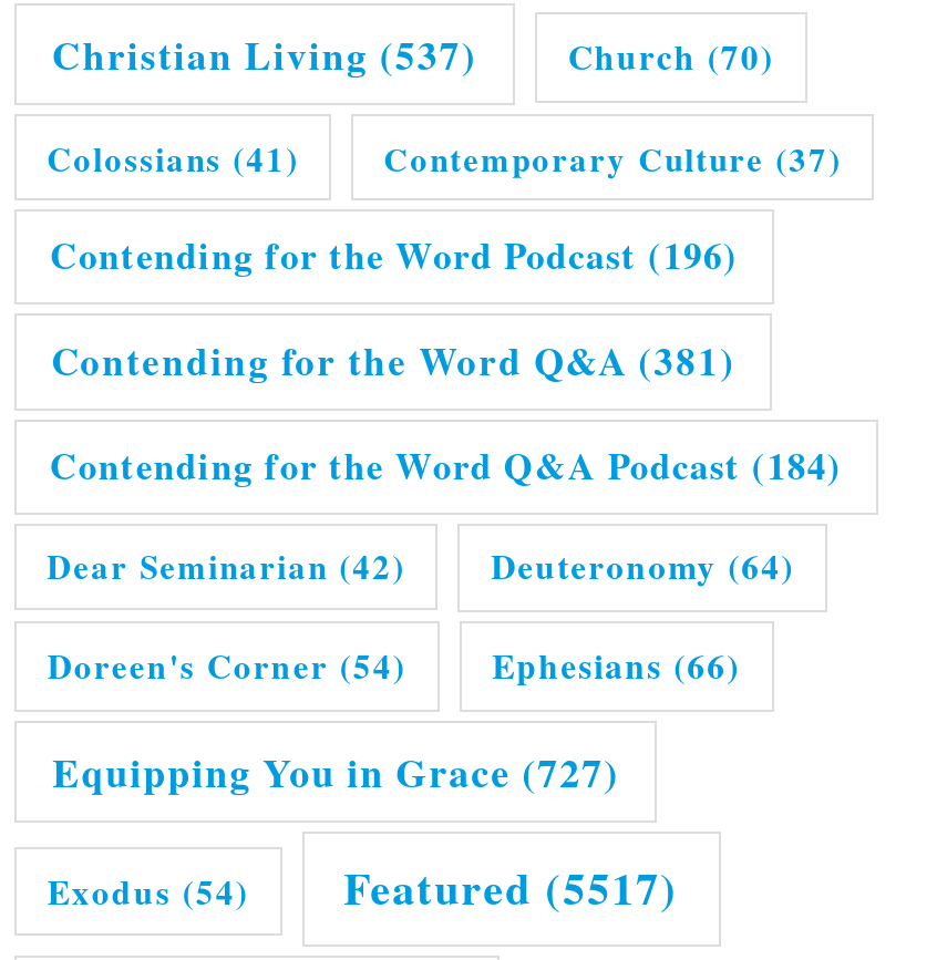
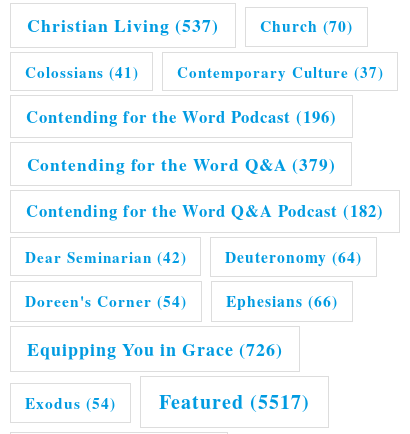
- Contending for the Word Q&A (381)
+ Contending for the Word Q&A (379)

- Contending for the Word Q&A Podcast (184)
+ Contending for the Word Q&A Podcast (182)

- Equipping You in Grace (727)
+ Equipping You in Grace (726)
